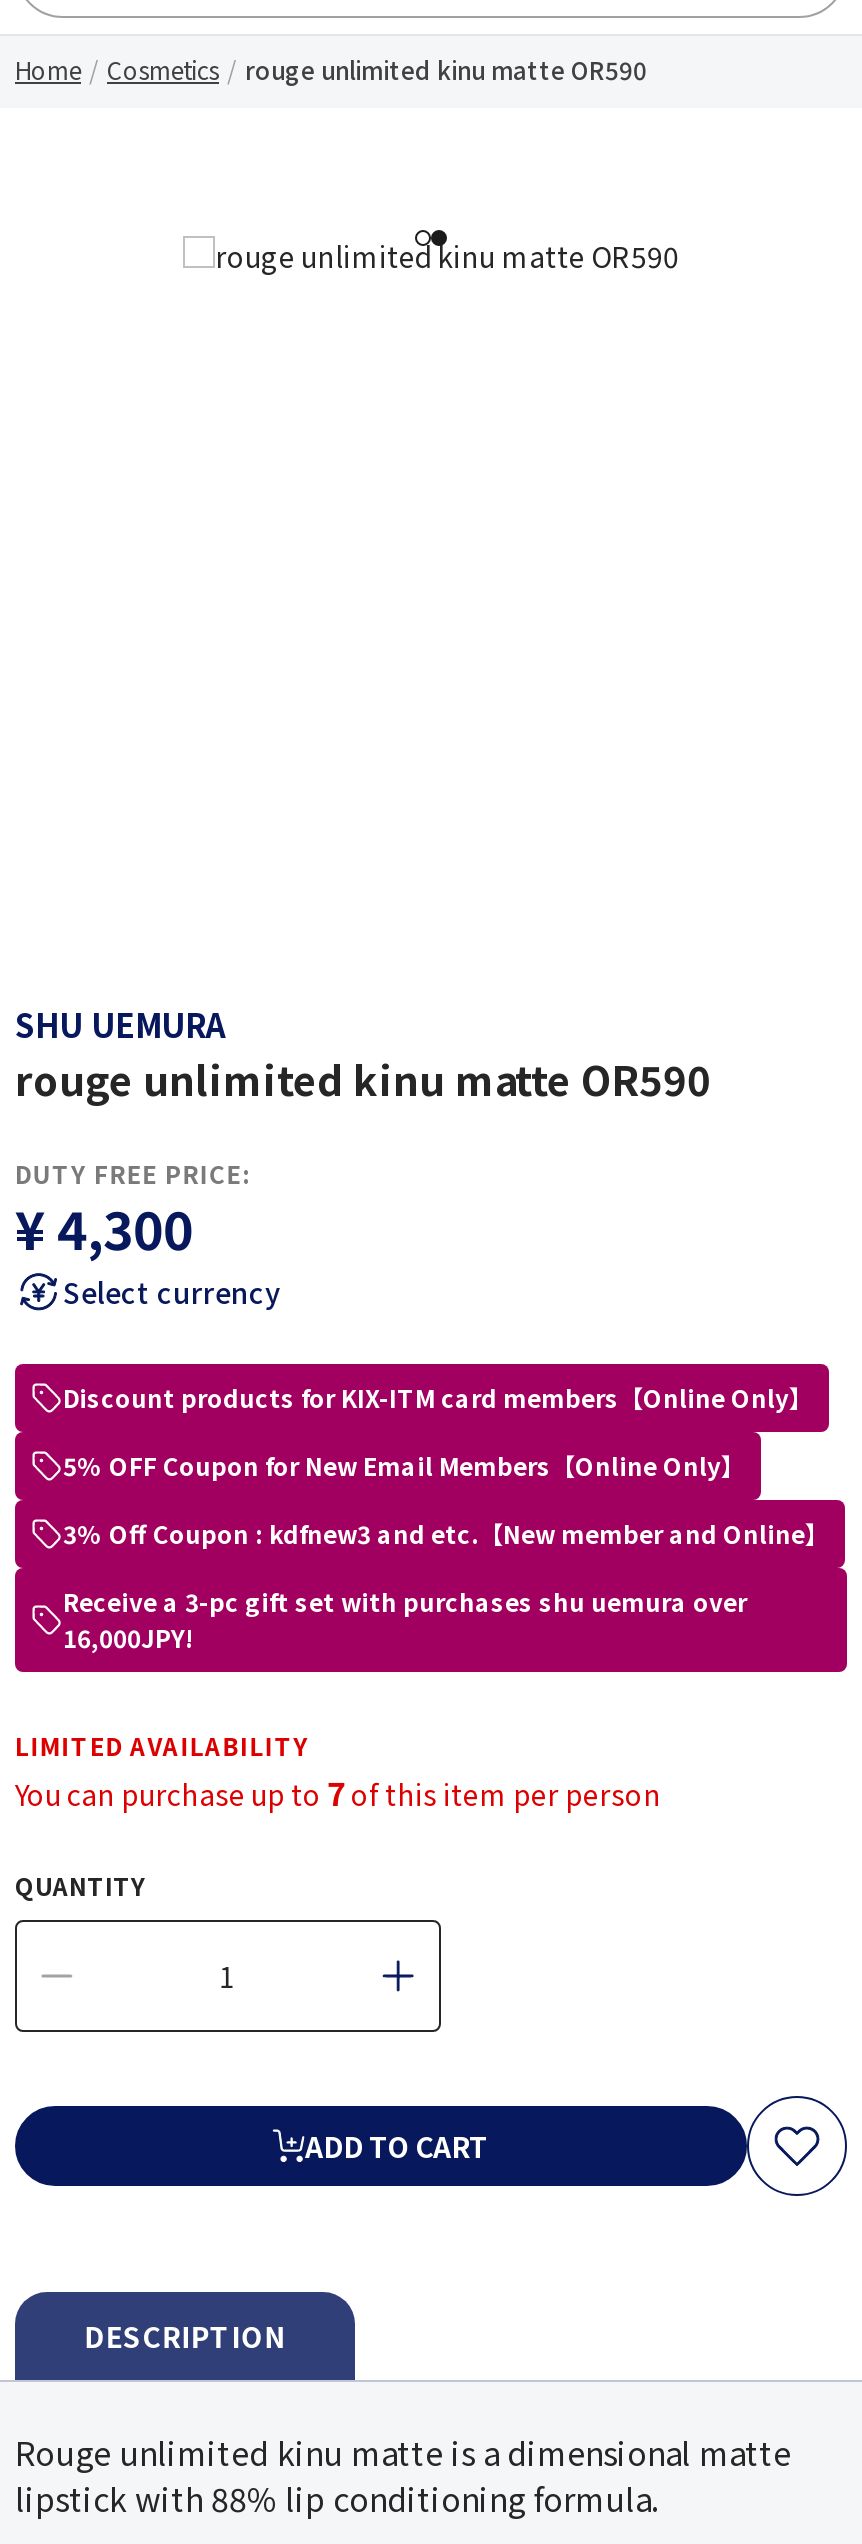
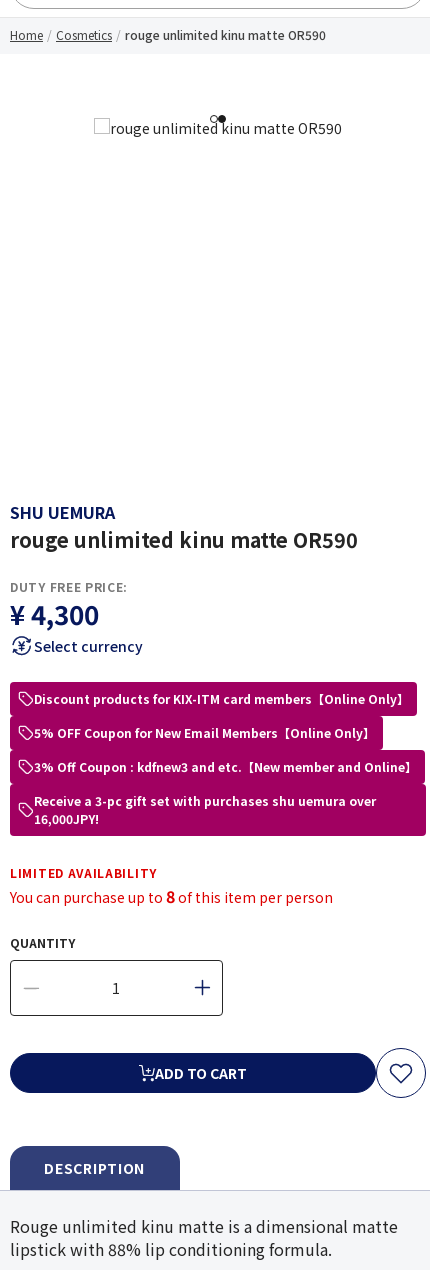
- You can purchase up to 7of this item per person
+ You can purchase up to 8of this item per person
